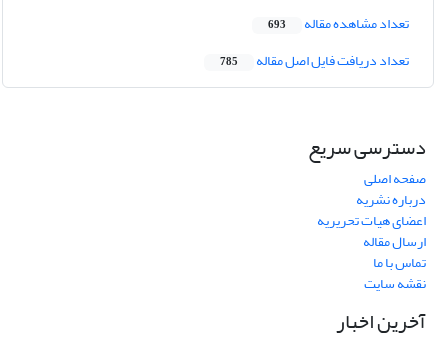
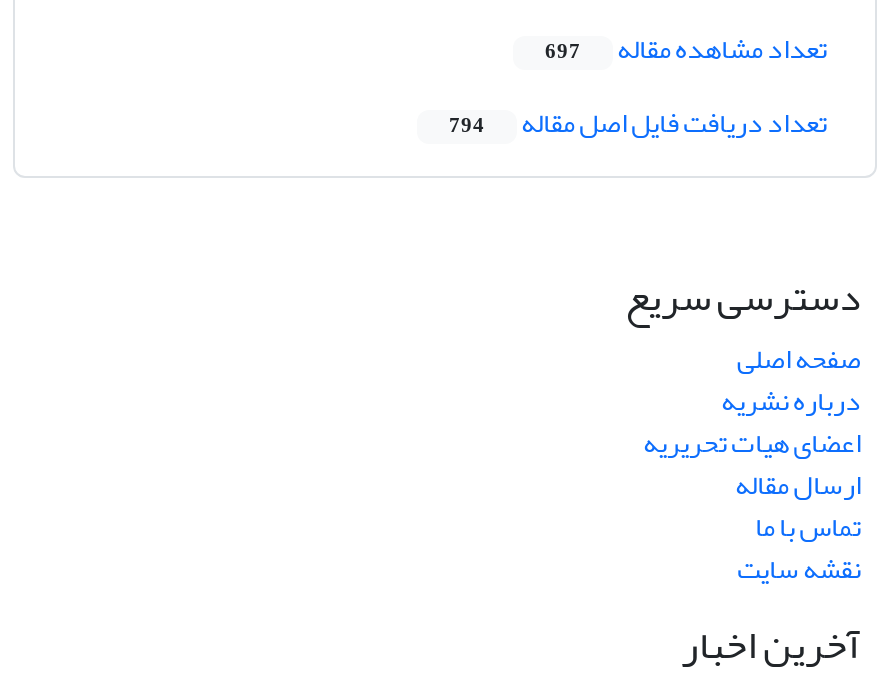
- تعداد مشاهده مقاله 693
+ تعداد مشاهده مقاله 697

- تعداد دریافت فایل اصل مقاله 785
+ تعداد دریافت فایل اصل مقاله 794
